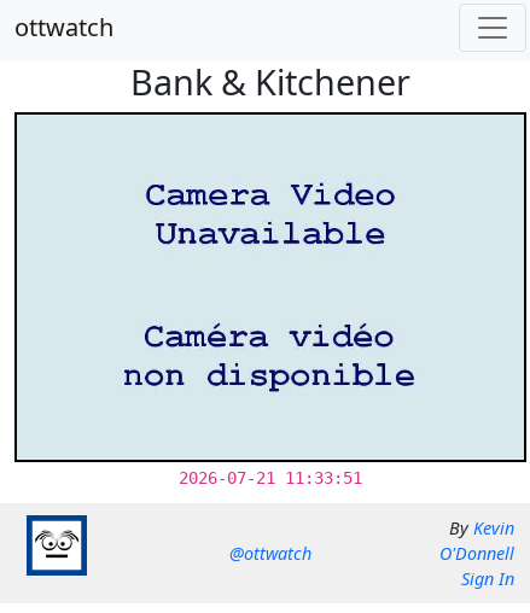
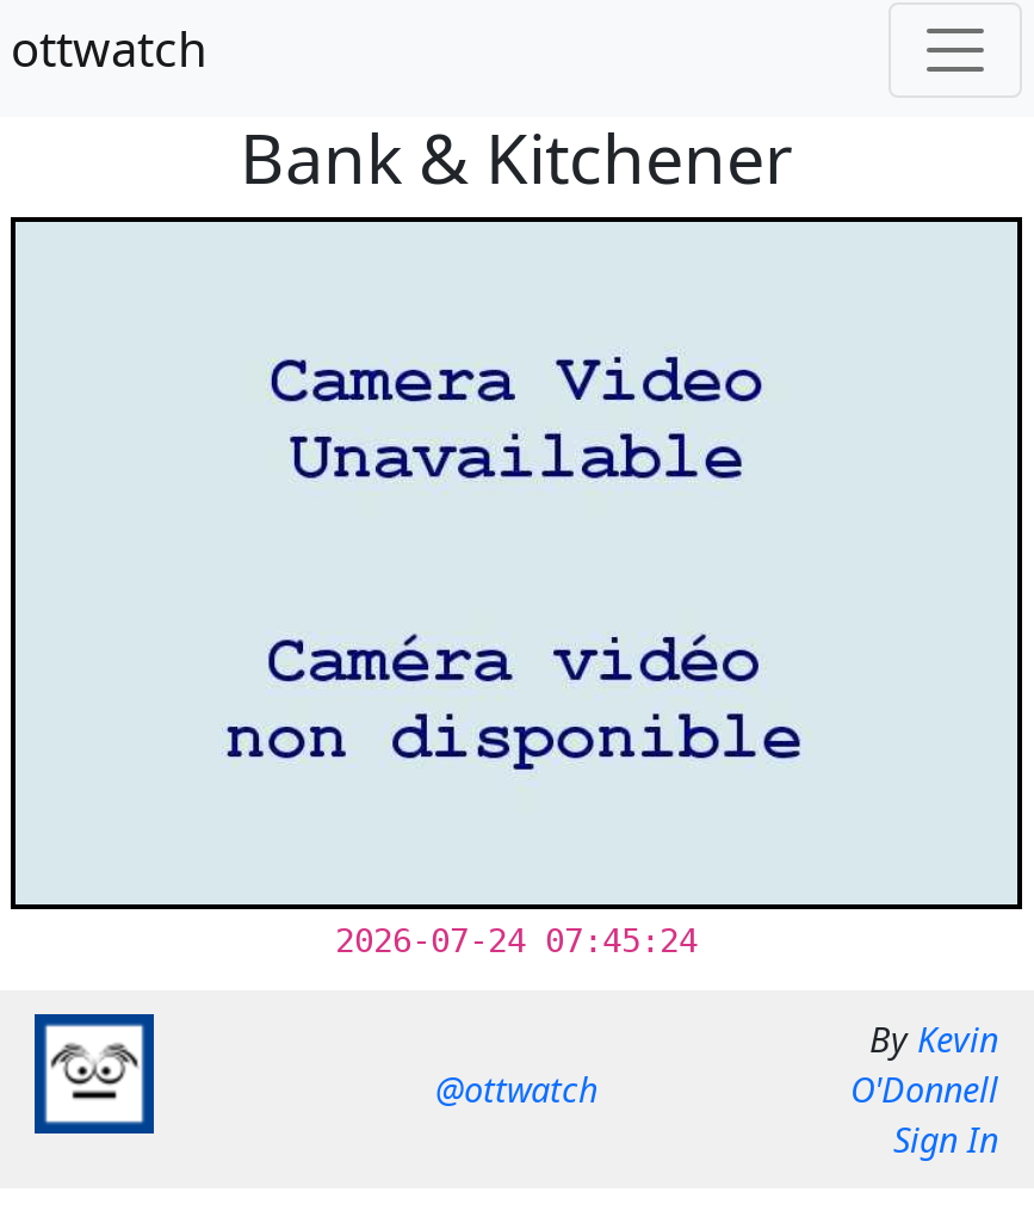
- 2026-07-21 11:33:51
+ 2026-07-24 07:45:24
